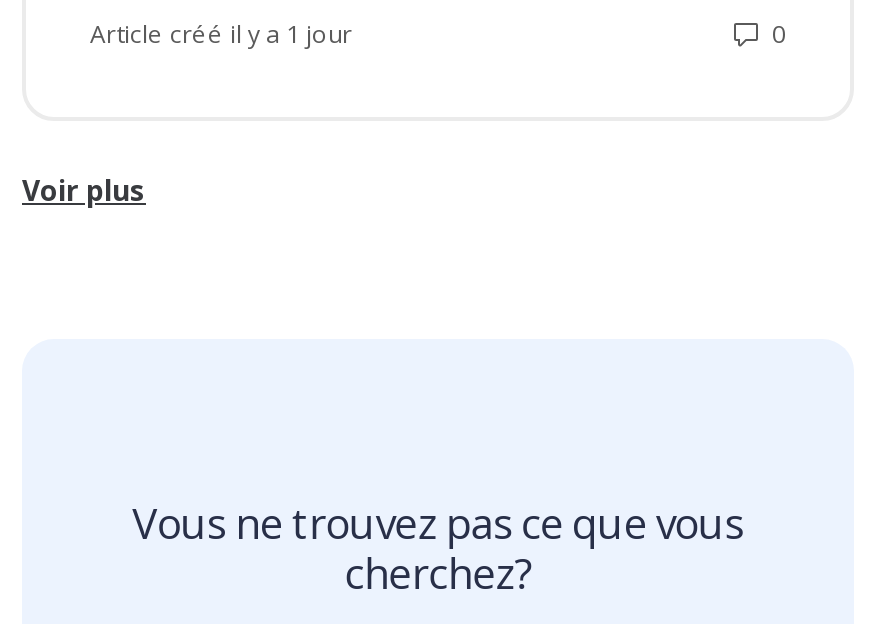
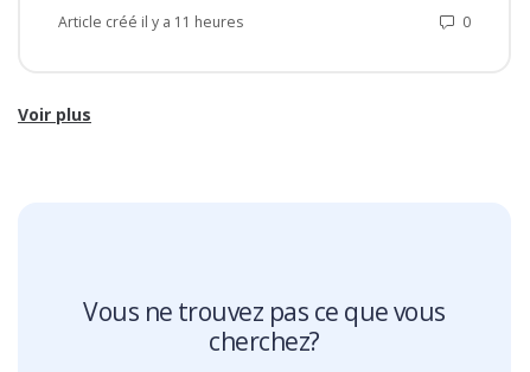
- Article créé il y a 1 jour
+ Article créé il y a 11 heures
